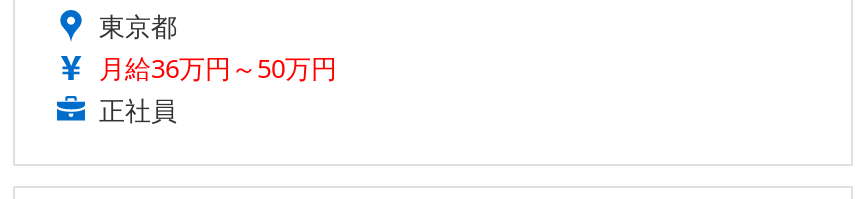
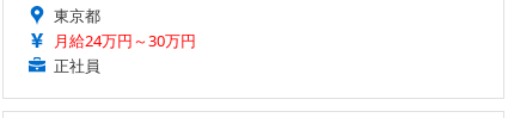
- 月給36万円～50万円
+ 月給24万円～30万円
